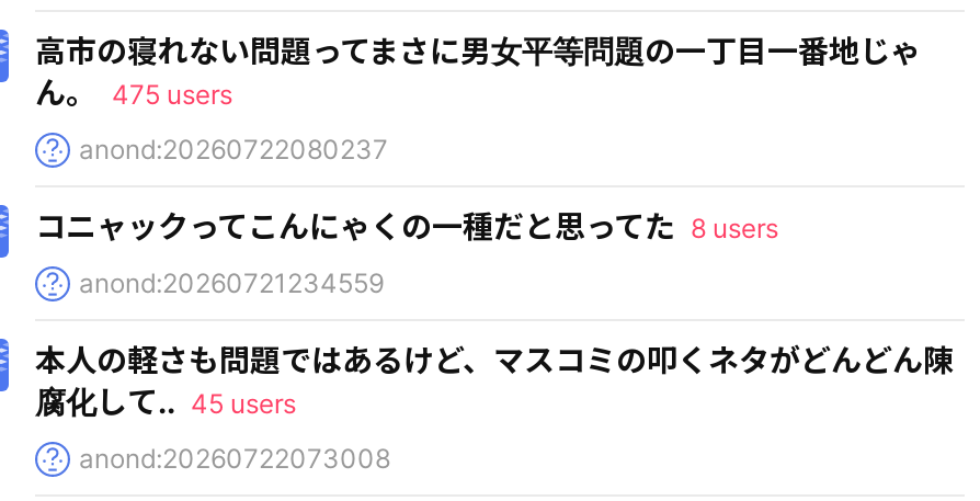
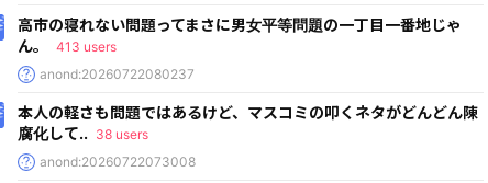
- ん。 475 users
+ ん。 413 users

- コニャックってこんにゃくの一種だと思ってた 8 users
- anond:20260721234559

- 腐化して.. 45 users
+ 腐化して.. 38 users
